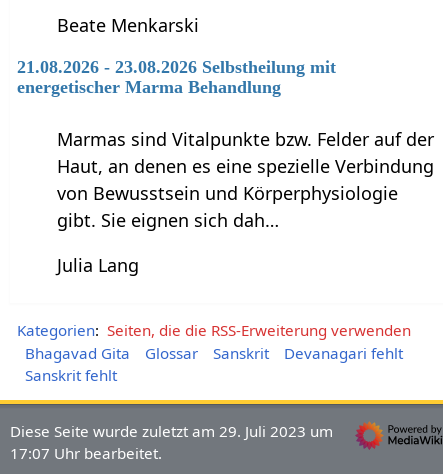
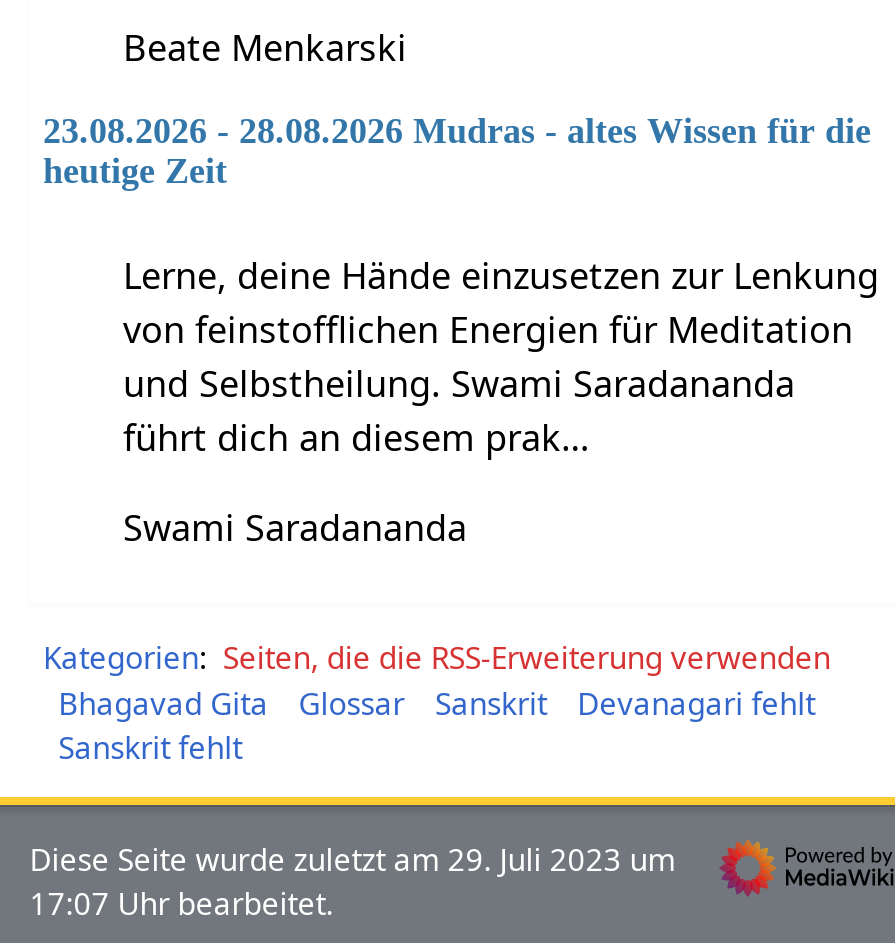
- 21.08.2026 - 23.08.2026 Selbstheilung mit
- energetischer Marma Behandlung
+ 23.08.2026 - 28.08.2026 Mudras - altes Wissen für die
+ heutige Zeit

- Marmas sind Vitalpunkte bzw. Felder auf der
- Haut, an denen es eine spezielle Verbindung
- von Bewusstsein und Körperphysiologie
- gibt. Sie eignen sich dah…
+ Lerne, deine Hände einzusetzen zur Lenkung
+ von feinstofflichen Energien für Meditation
+ und Selbstheilung. Swami Saradananda
+ führt dich an diesem prak…

- Julia Lang
+ Swami Saradananda
